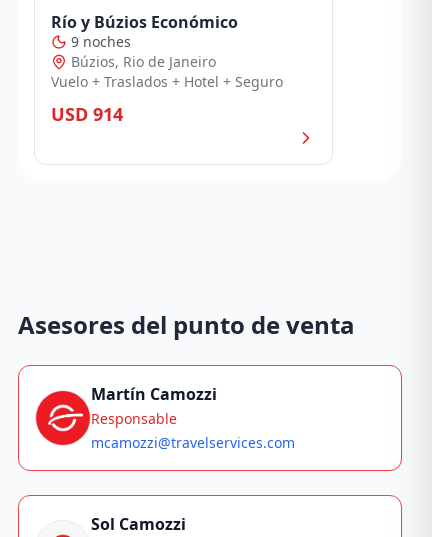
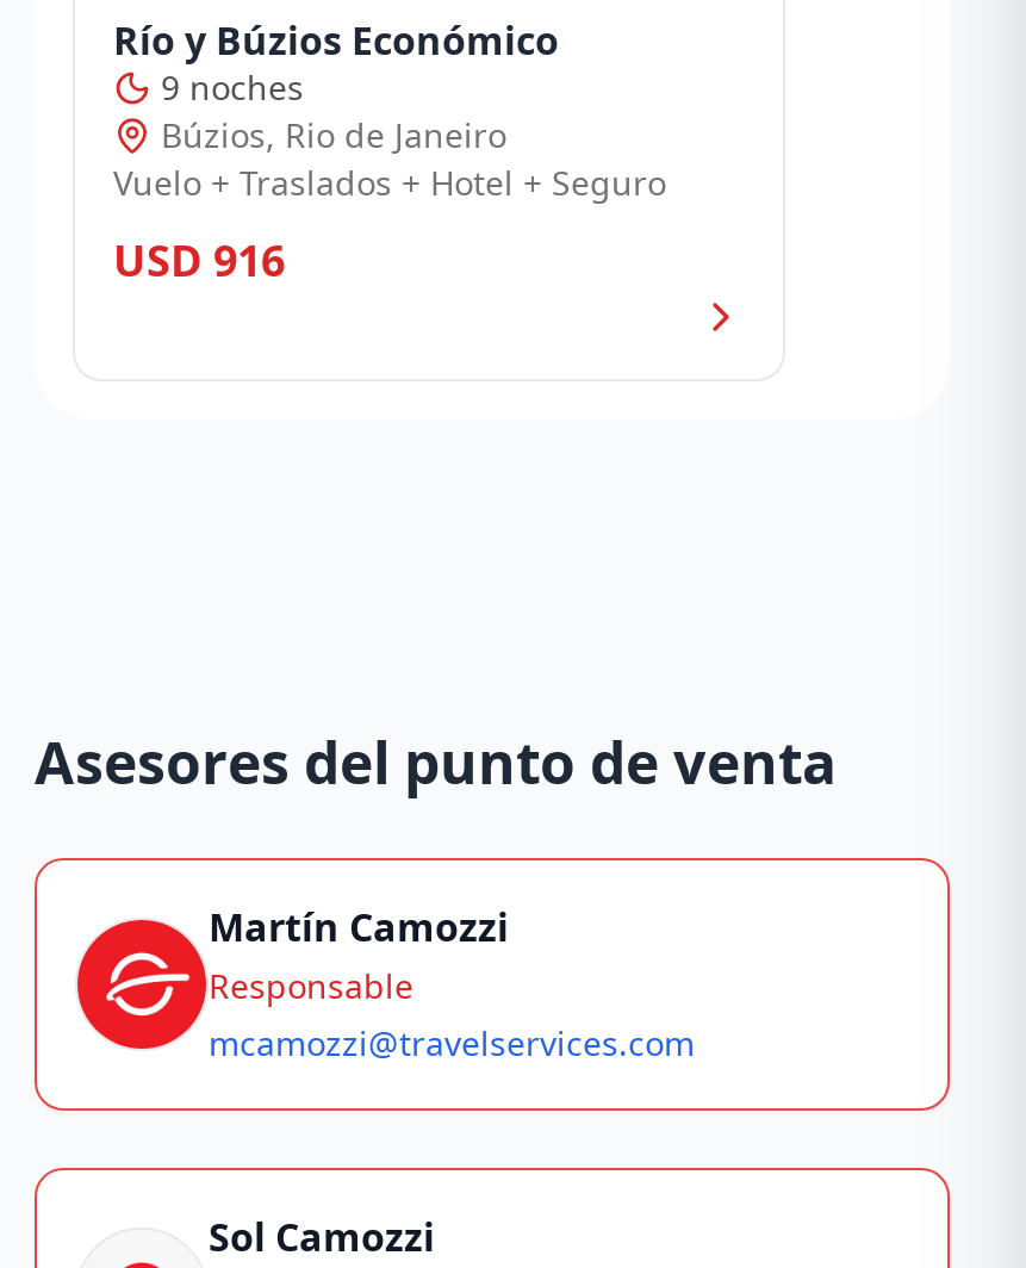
- USD 914
+ USD 916
